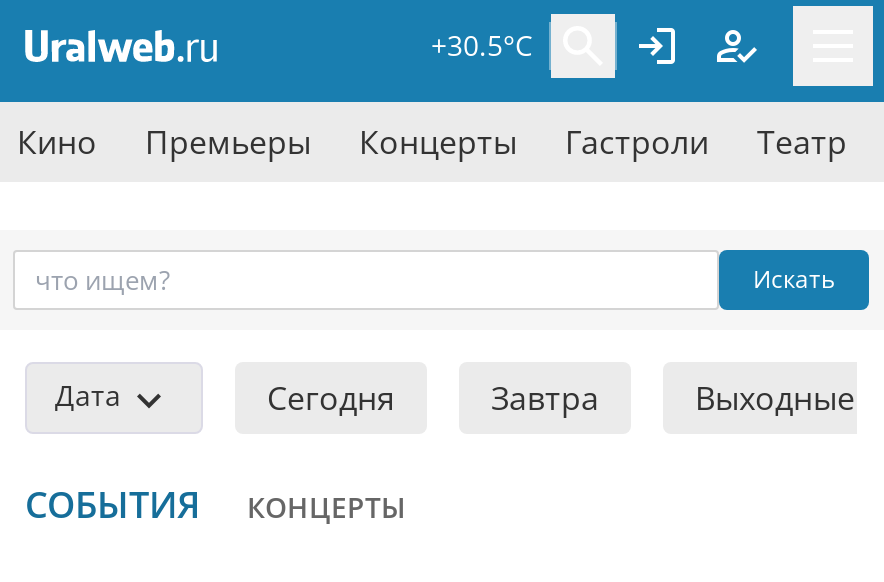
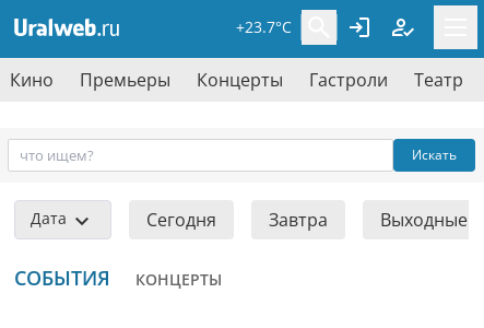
- +30.5°C
+ +23.7°C
